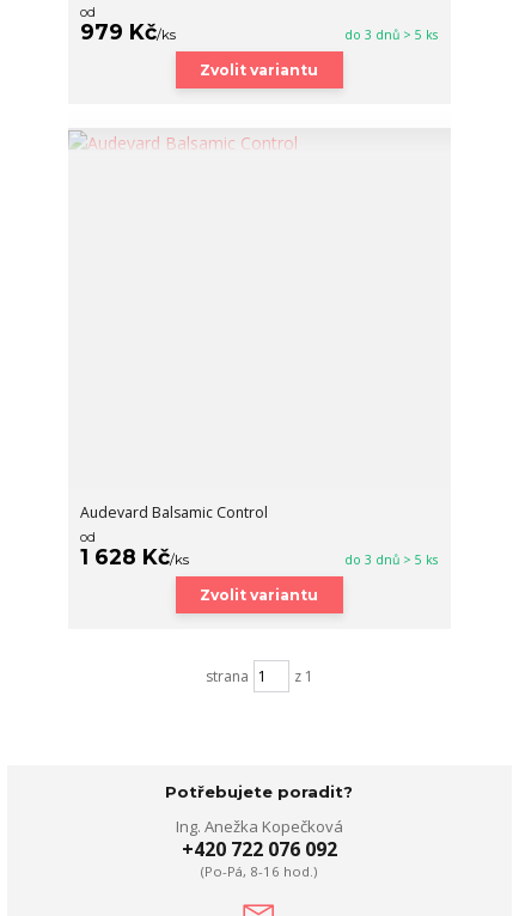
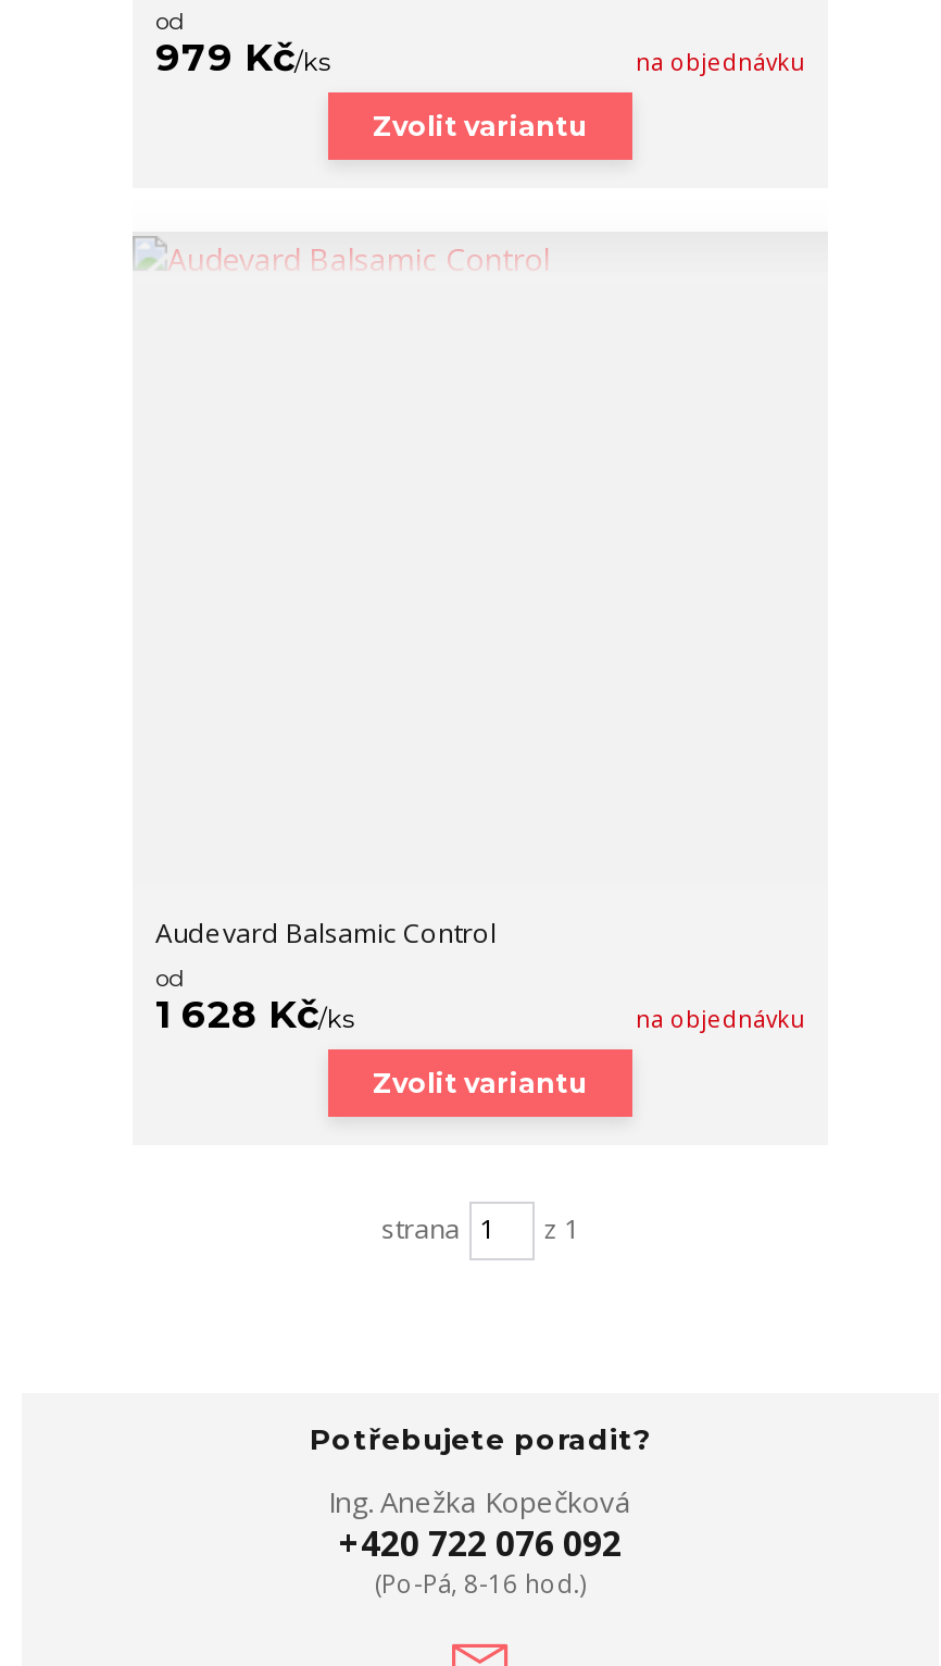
- do 3 dnů > 5 ks
+ na objednávku

- do 3 dnů > 5 ks
+ na objednávku
